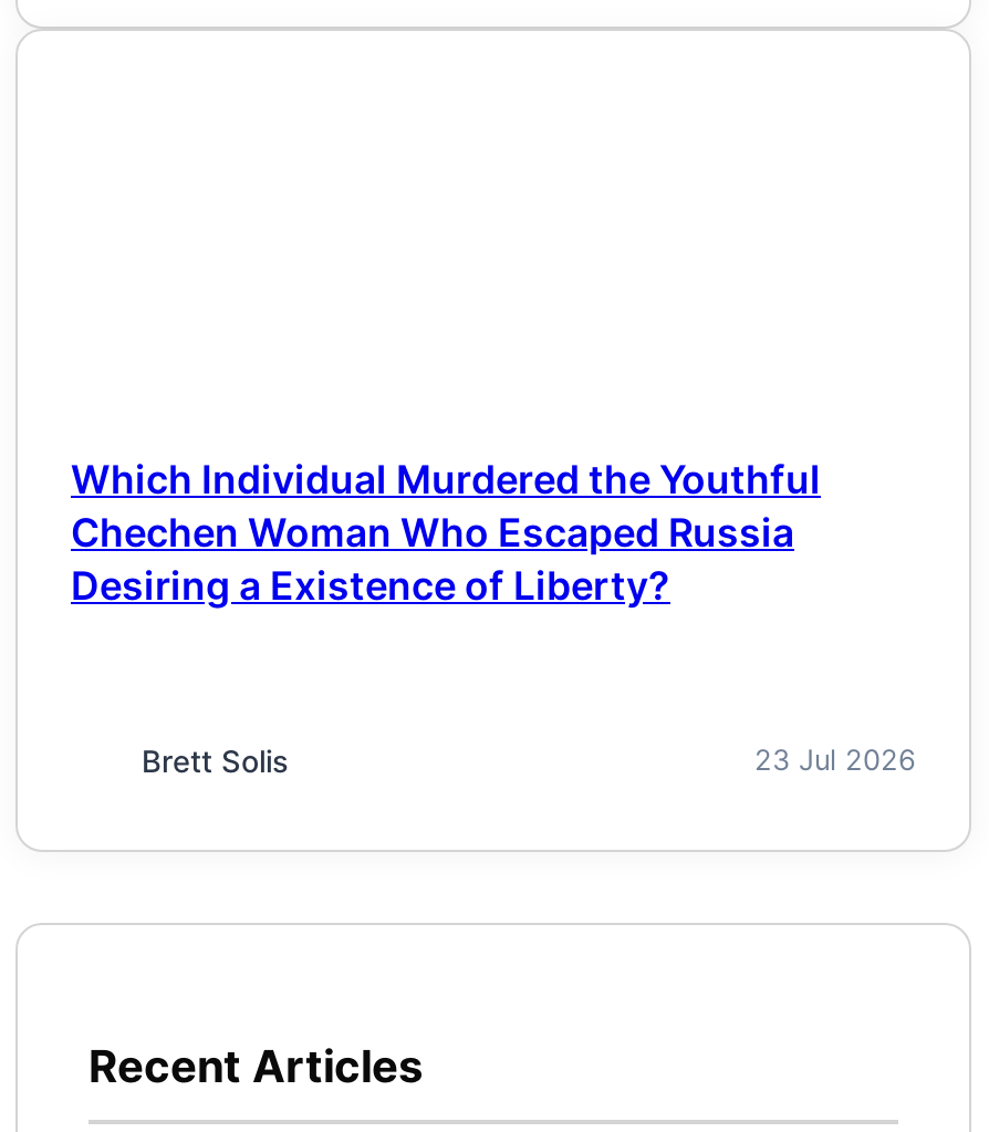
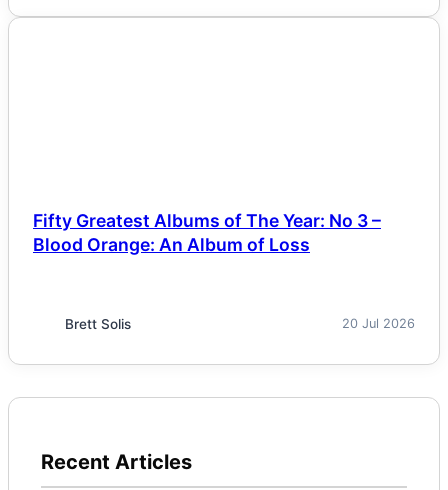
- Which Individual Murdered the Youthful
- Chechen Woman Who Escaped Russia
- Desiring a Existence of Liberty?
+ Fifty Greatest Albums of The Year: No 3 –
+ Blood Orange: An Album of Loss

- 23 Jul 2026
+ 20 Jul 2026
